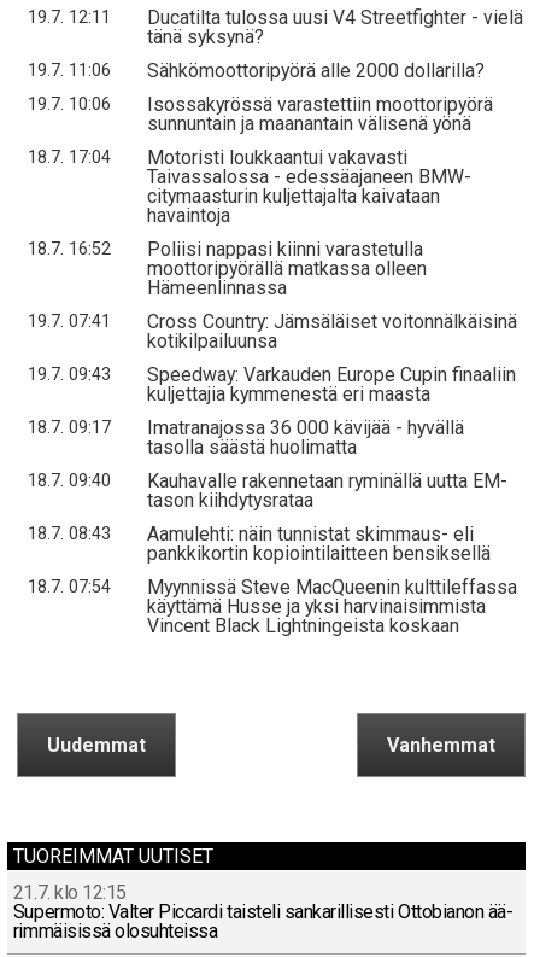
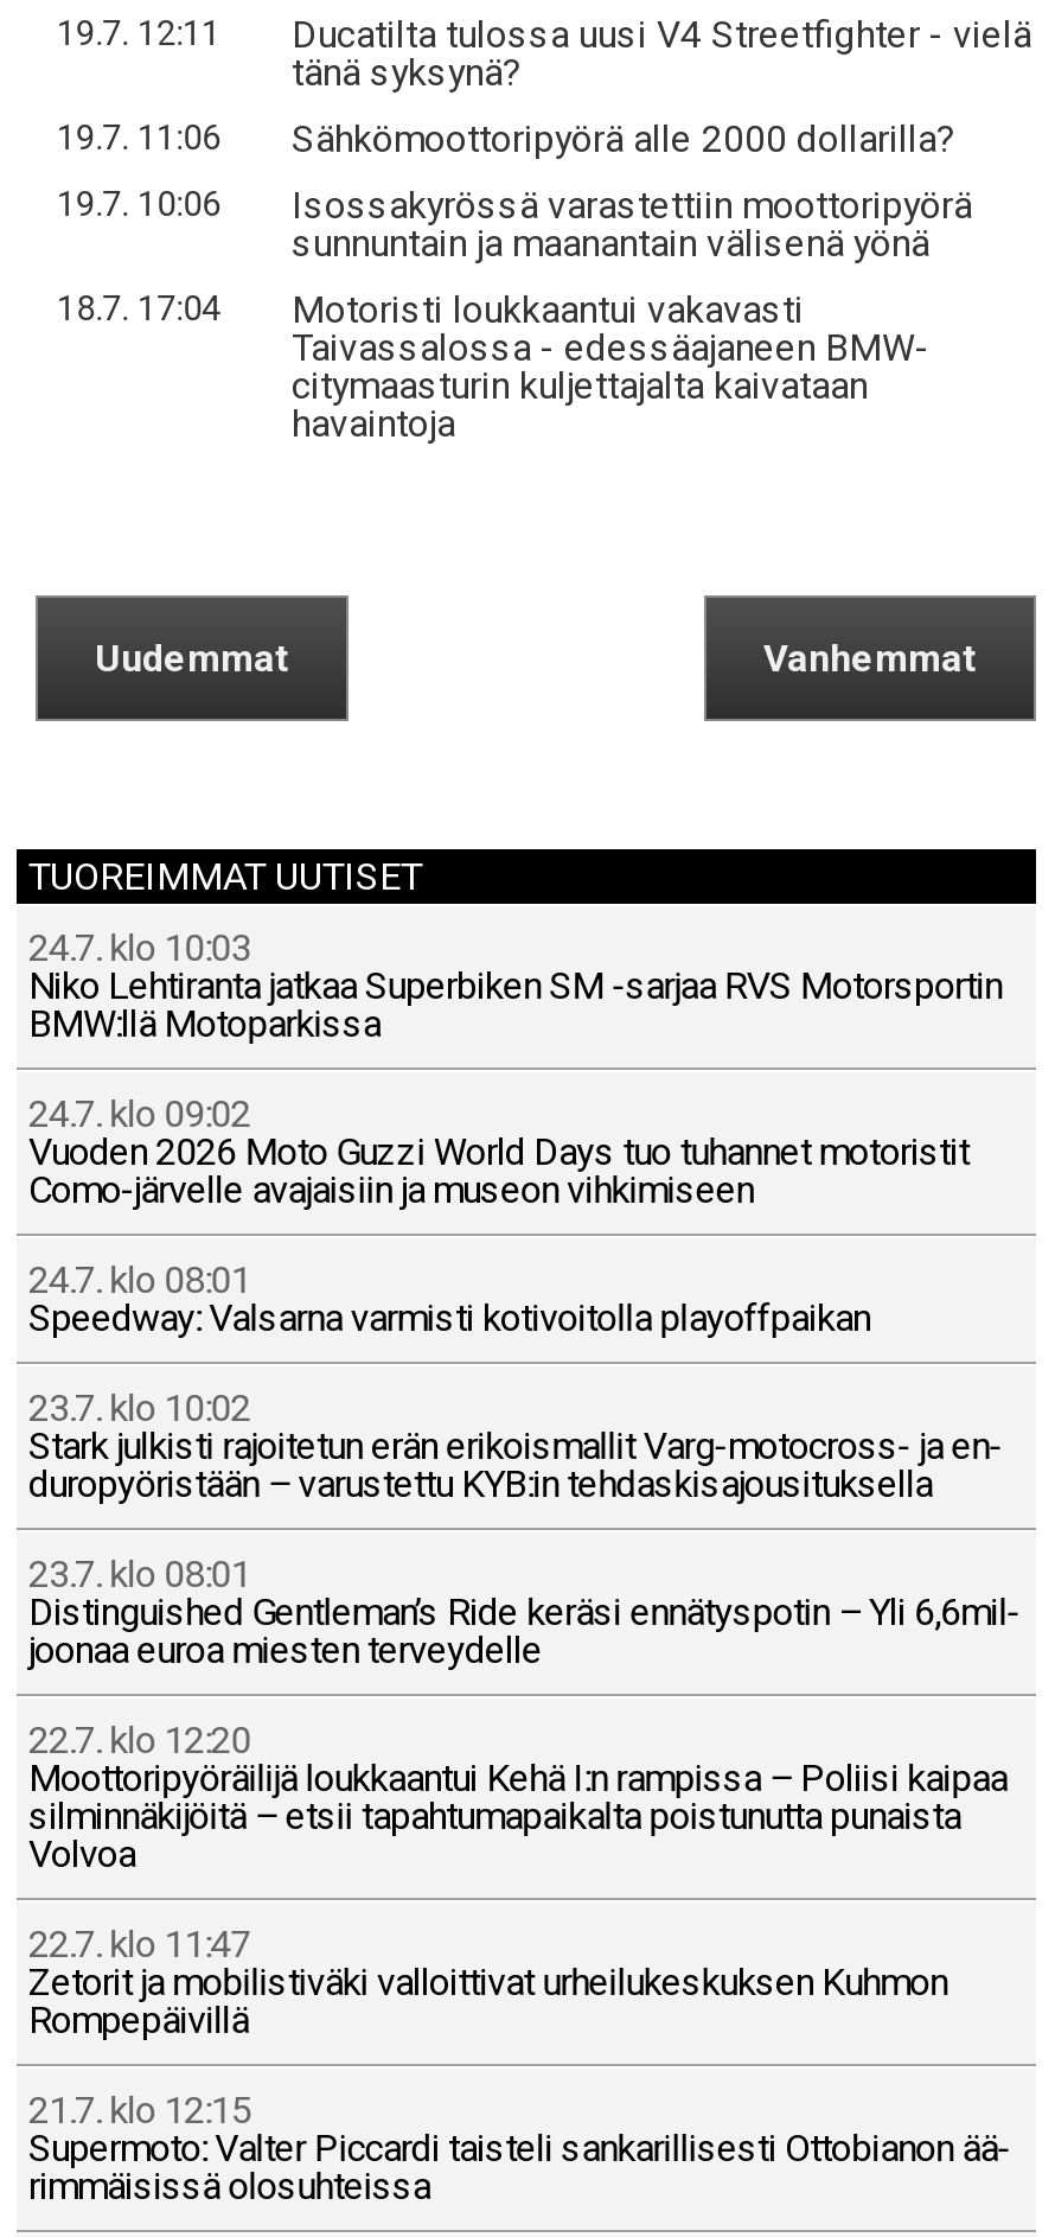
- 18.7. 16:52
- Poliisi nappasi kiinni varastetulla
- moottoripyörällä matkassa olleen
- Hämeenlinnassa
- 19.7. 07:41
- Cross Country: Jämsäläiset voitonnälkäisinä
- kotikilpailuunsa
- 19.7. 09:43
- Speedway: Varkauden Europe Cupin finaaliin
- kuljettajia kymmenestä eri maasta
- 18.7. 09:17
- Imatranajossa 36 000 kävijää - hyvällä
- tasolla säästä huolimatta
- 18.7. 09:40
- Kauhavalle rakennetaan ryminällä uutta EM-
- tason kiihdytysrataa
- 18.7. 08:43
- Aamulehti: näin tunnistat skimmaus- eli
- pankkikortin kopiointilaitteen bensiksellä
- 18.7. 07:54
- Myynnissä Steve MacQueenin kulttileffassa
- käyttämä Husse ja yksi harvinaisimmista
- Vincent Black Lightningeista koskaan

moved up: Uudemmat | Vanhemmat | TUOREIMMAT UUTISET

+ 24.7. klo 10:03
+ Niko Lehtiranta jatkaa Superbiken SM -sarjaa RVS Motorsportin
+ BMW:llä Motoparkissa
+ 24.7. klo 09:02
+ Vuoden 2026 Moto Guzzi World Days tuo tuhannet motoristit
+ Como-järvelle avajaisiin ja museon vihkimiseen
+ 24.7. klo 08:01
+ Speedway: Valsarna varmisti kotivoitolla playoffpaikan
+ 23.7. klo 10:02
+ Stark julkisti rajoitetun erän erikoismallit Varg-motocross- ja en
+ duropyöristään – varustettu KYB:in tehdaskisajousituksella
+ 23.7. klo 08:01
+ Distinguished Gentleman’s Ride keräsi ennätyspotin – Yli 6,6mil
+ joonaa euroa miesten terveydelle
+ 22.7. klo 12:20
+ Moottoripyöräilijä loukkaantui Kehä I:n rampissa – Poliisi kaipaa
+ silminnäkijöitä – etsii tapahtumapaikalta poistunutta punaista
+ Volvoa
+ 22.7. klo 11:47
+ Zetorit ja mobilistiväki valloittivat urheilukeskuksen Kuhmon
+ Rompepäivillä
